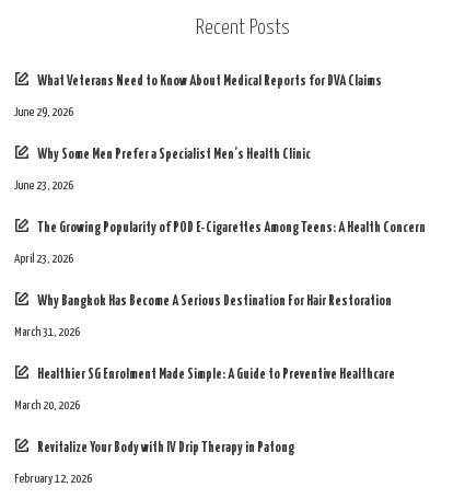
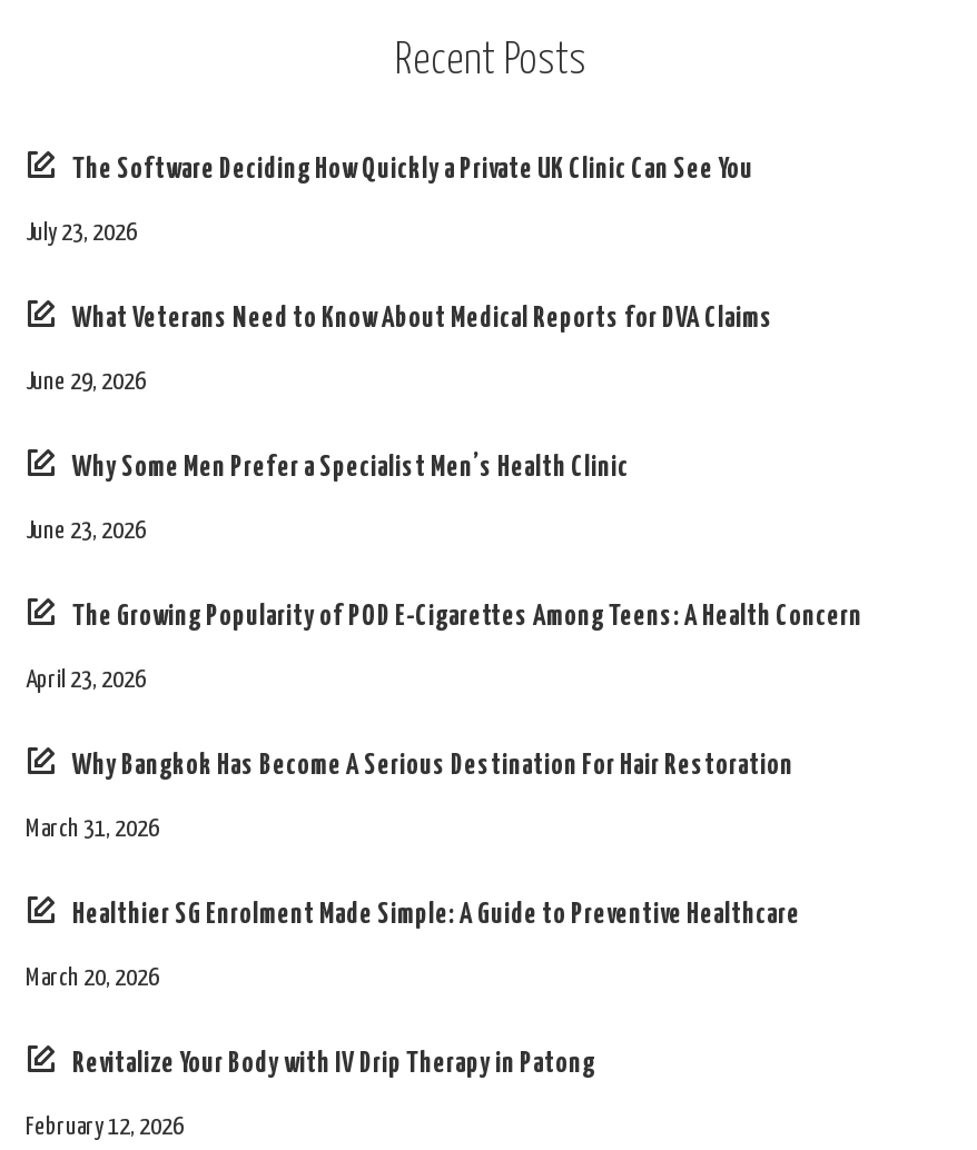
+ The Software Deciding How Quickly a Private UK Clinic Can See You
+ July 23, 2026
